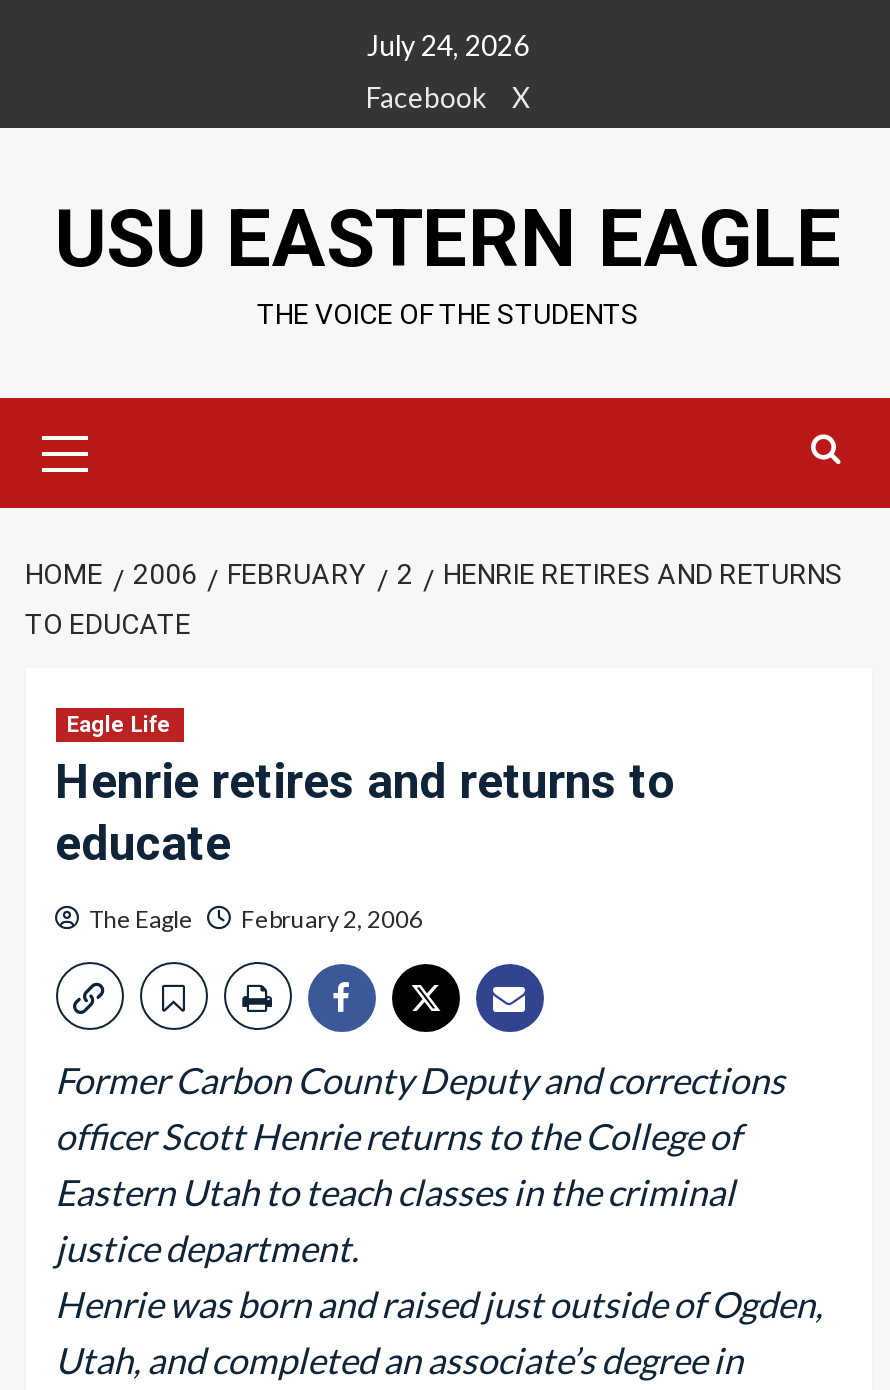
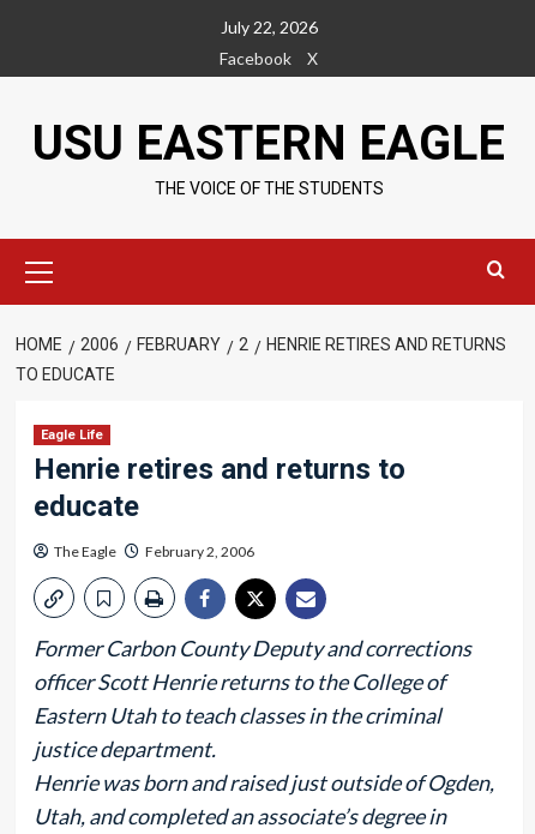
- July 24, 2026
+ July 22, 2026
